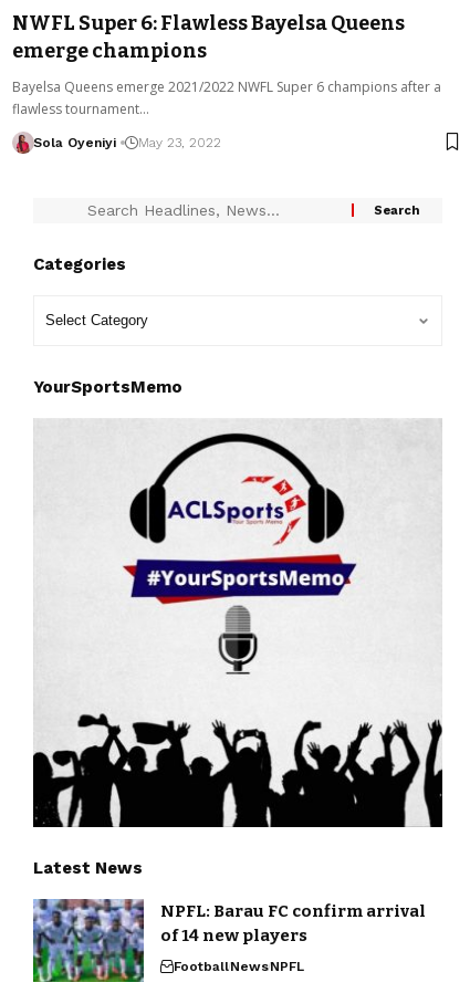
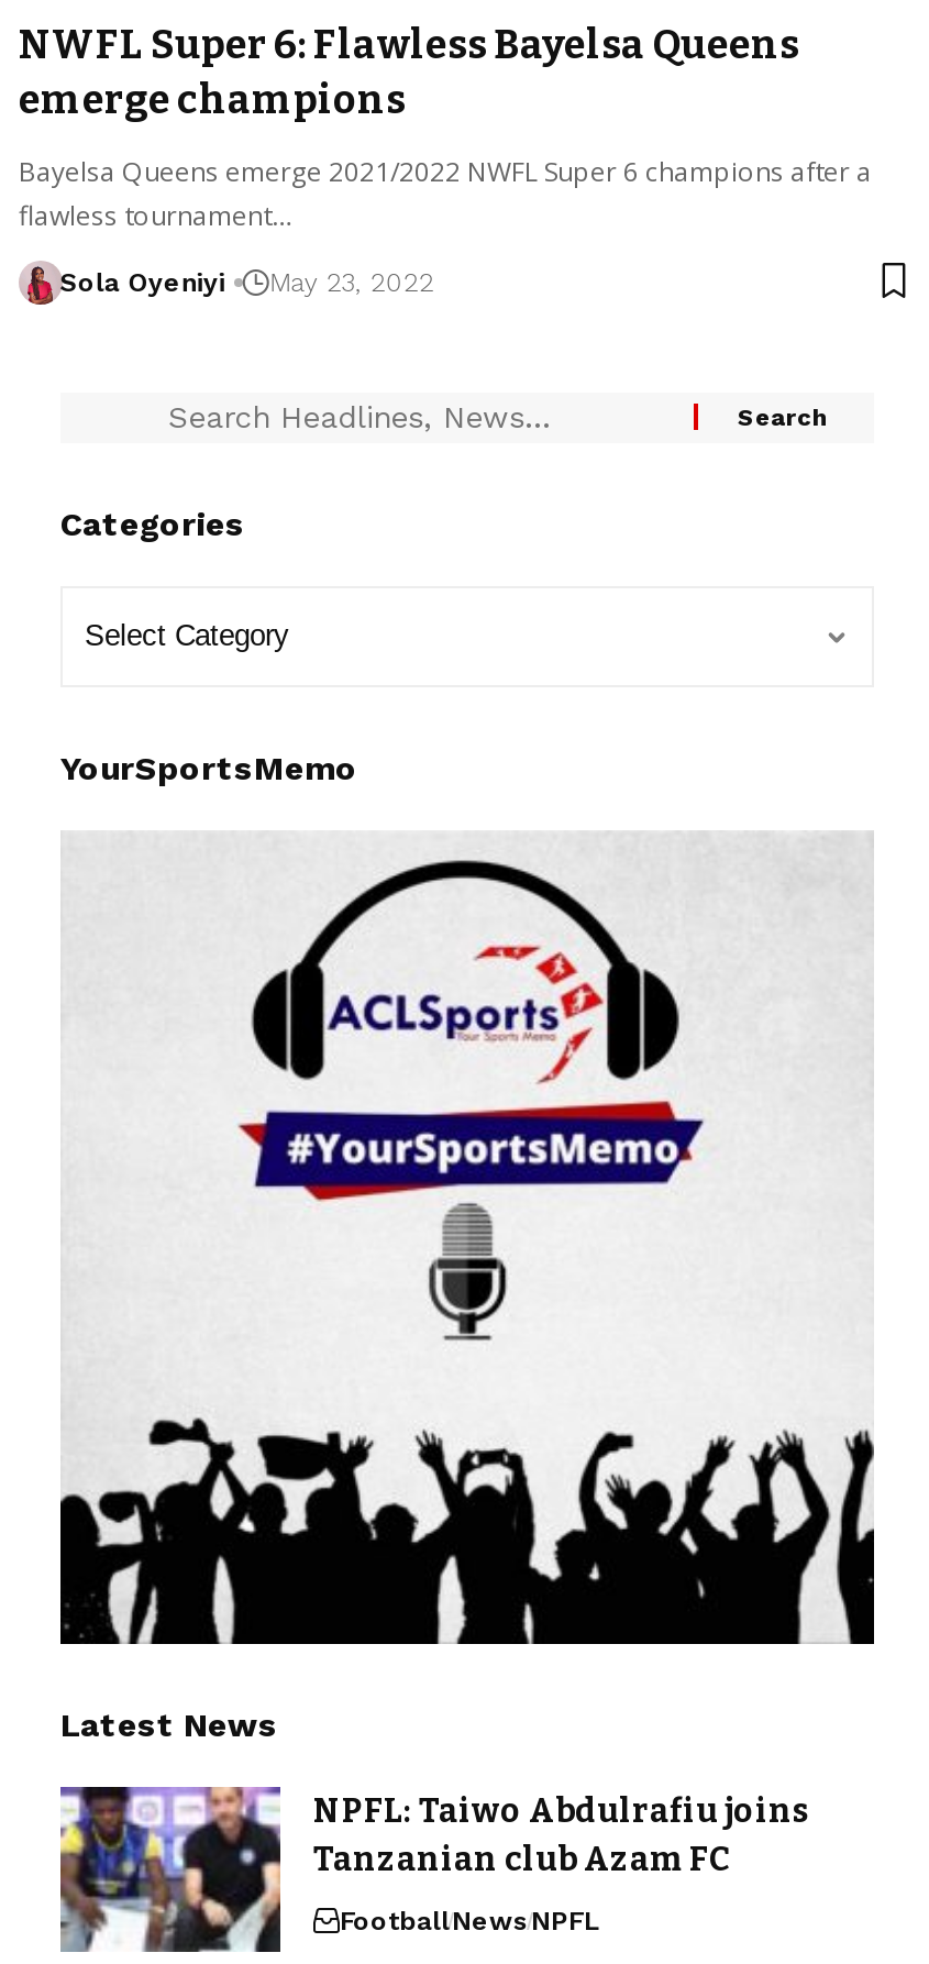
- [image]
- NPFL: Barau FC confirm arrival
- of 14 new players
+ [image]
+ NPFL: Taiwo Abdulrafiu joins
+ Tanzanian club Azam FC
